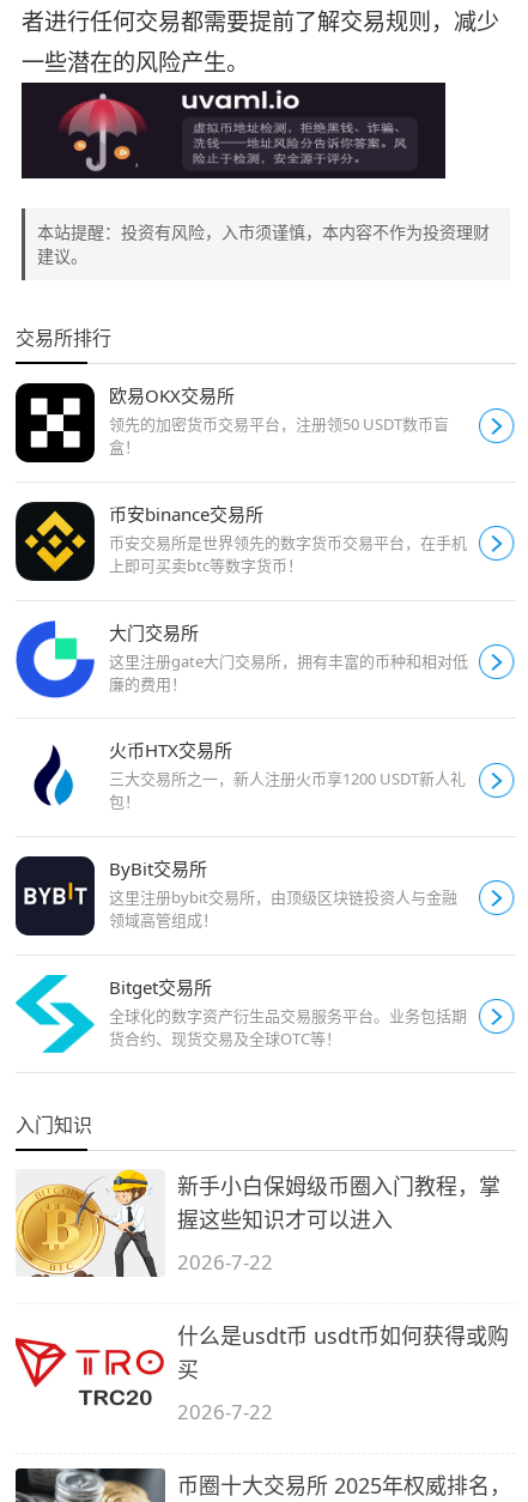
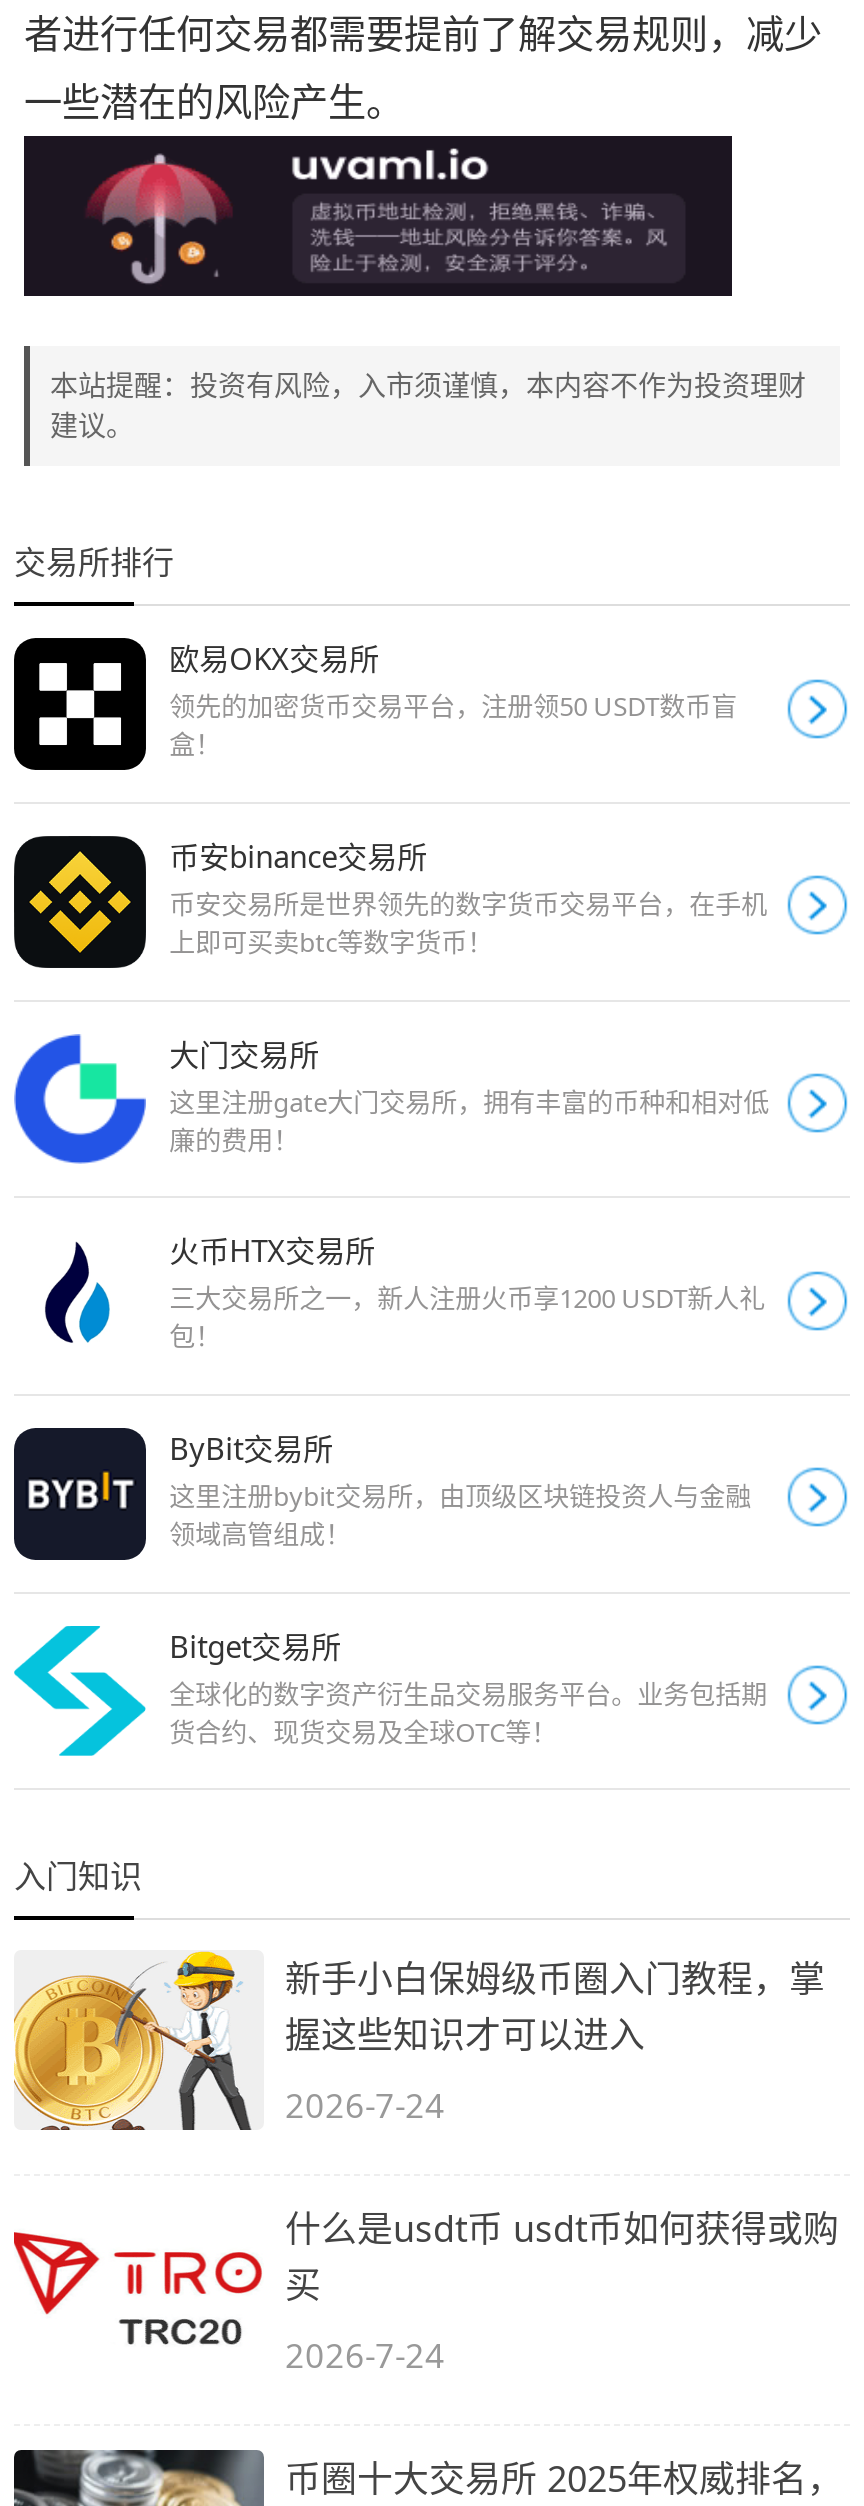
- 2026-7-22
+ 2026-7-24

- 2026-7-22
+ 2026-7-24
